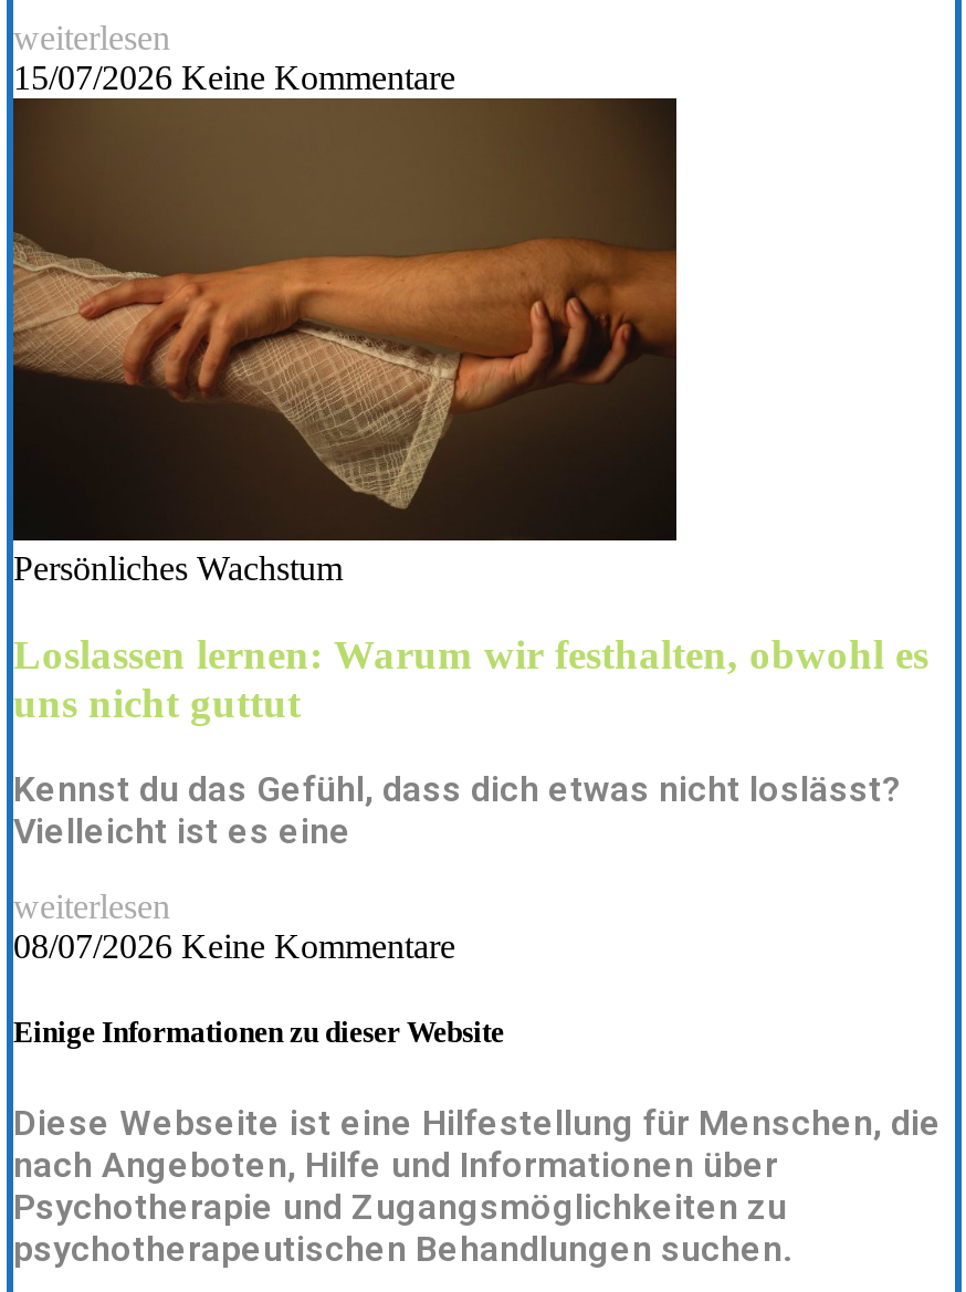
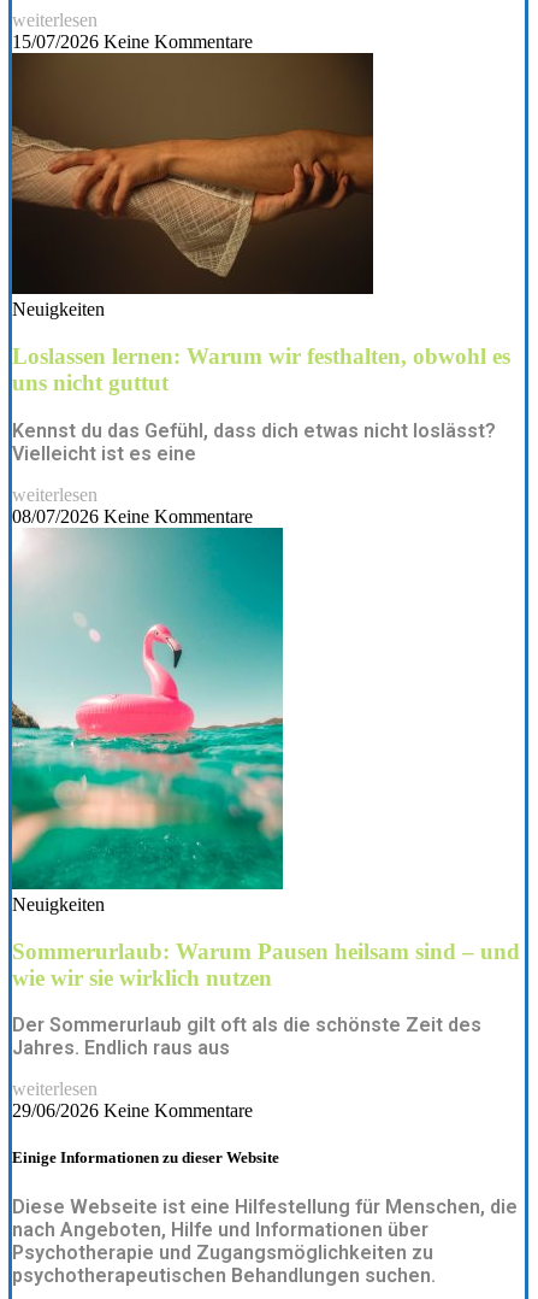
- Persönliches Wachstum
+ Neuigkeiten

+ [image]
+ Neuigkeiten
+ Sommerurlaub: Warum Pausen heilsam sind – und
+ wie wir sie wirklich nutzen
+ Der Sommerurlaub gilt oft als die schönste Zeit des
+ Jahres. Endlich raus aus
+ weiterlesen
+ 29/06/2026 Keine Kommentare
